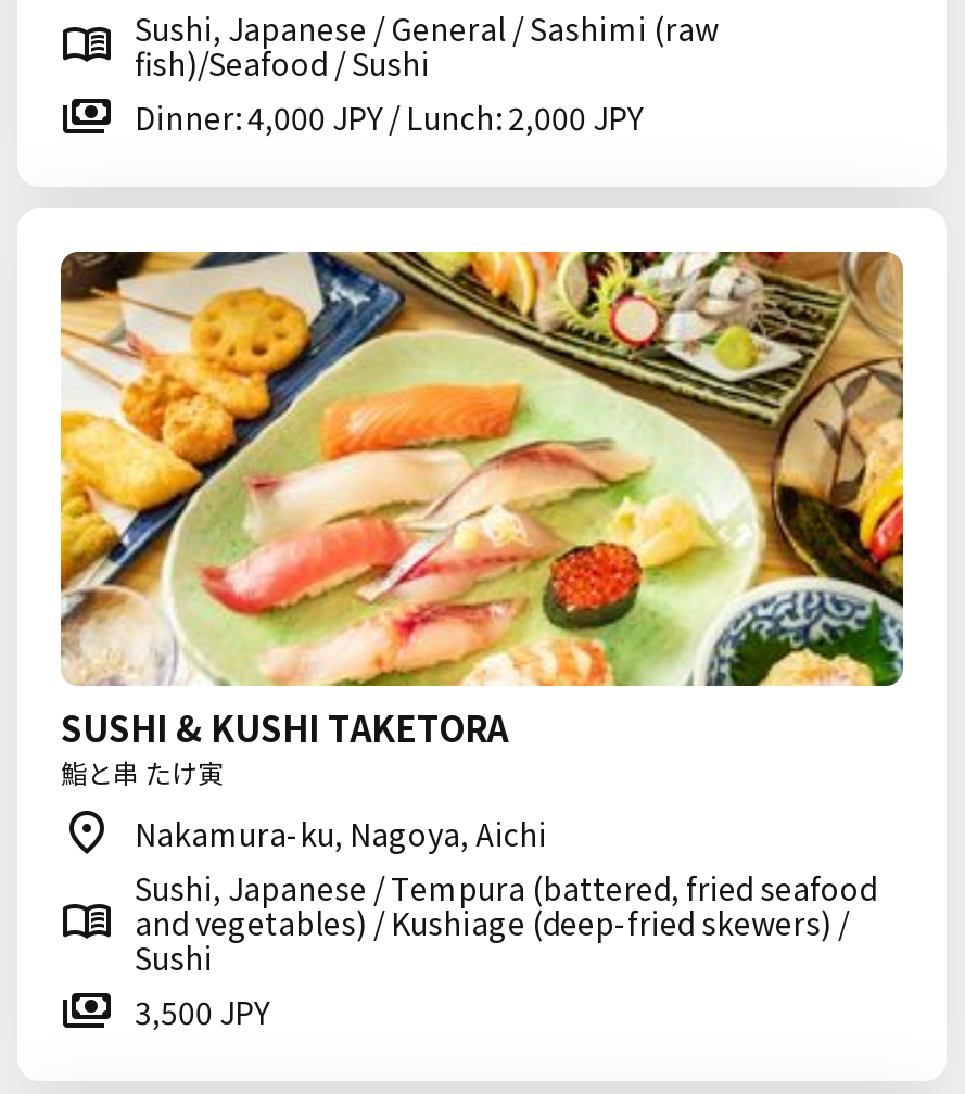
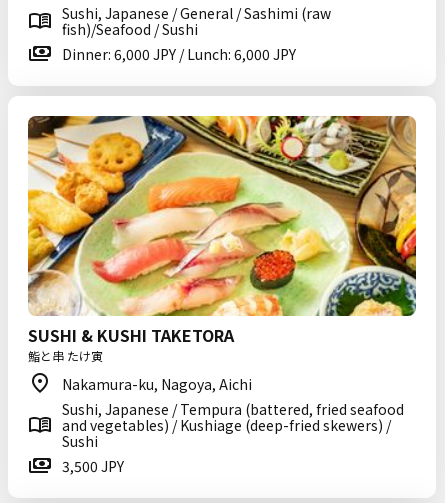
- Dinner: 4,000 JPY / Lunch: 2,000 JPY
+ Dinner: 6,000 JPY / Lunch: 6,000 JPY
